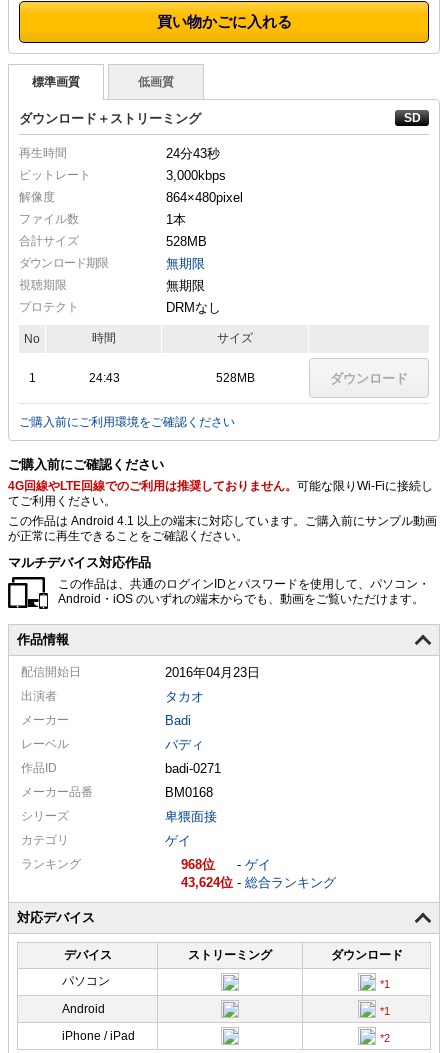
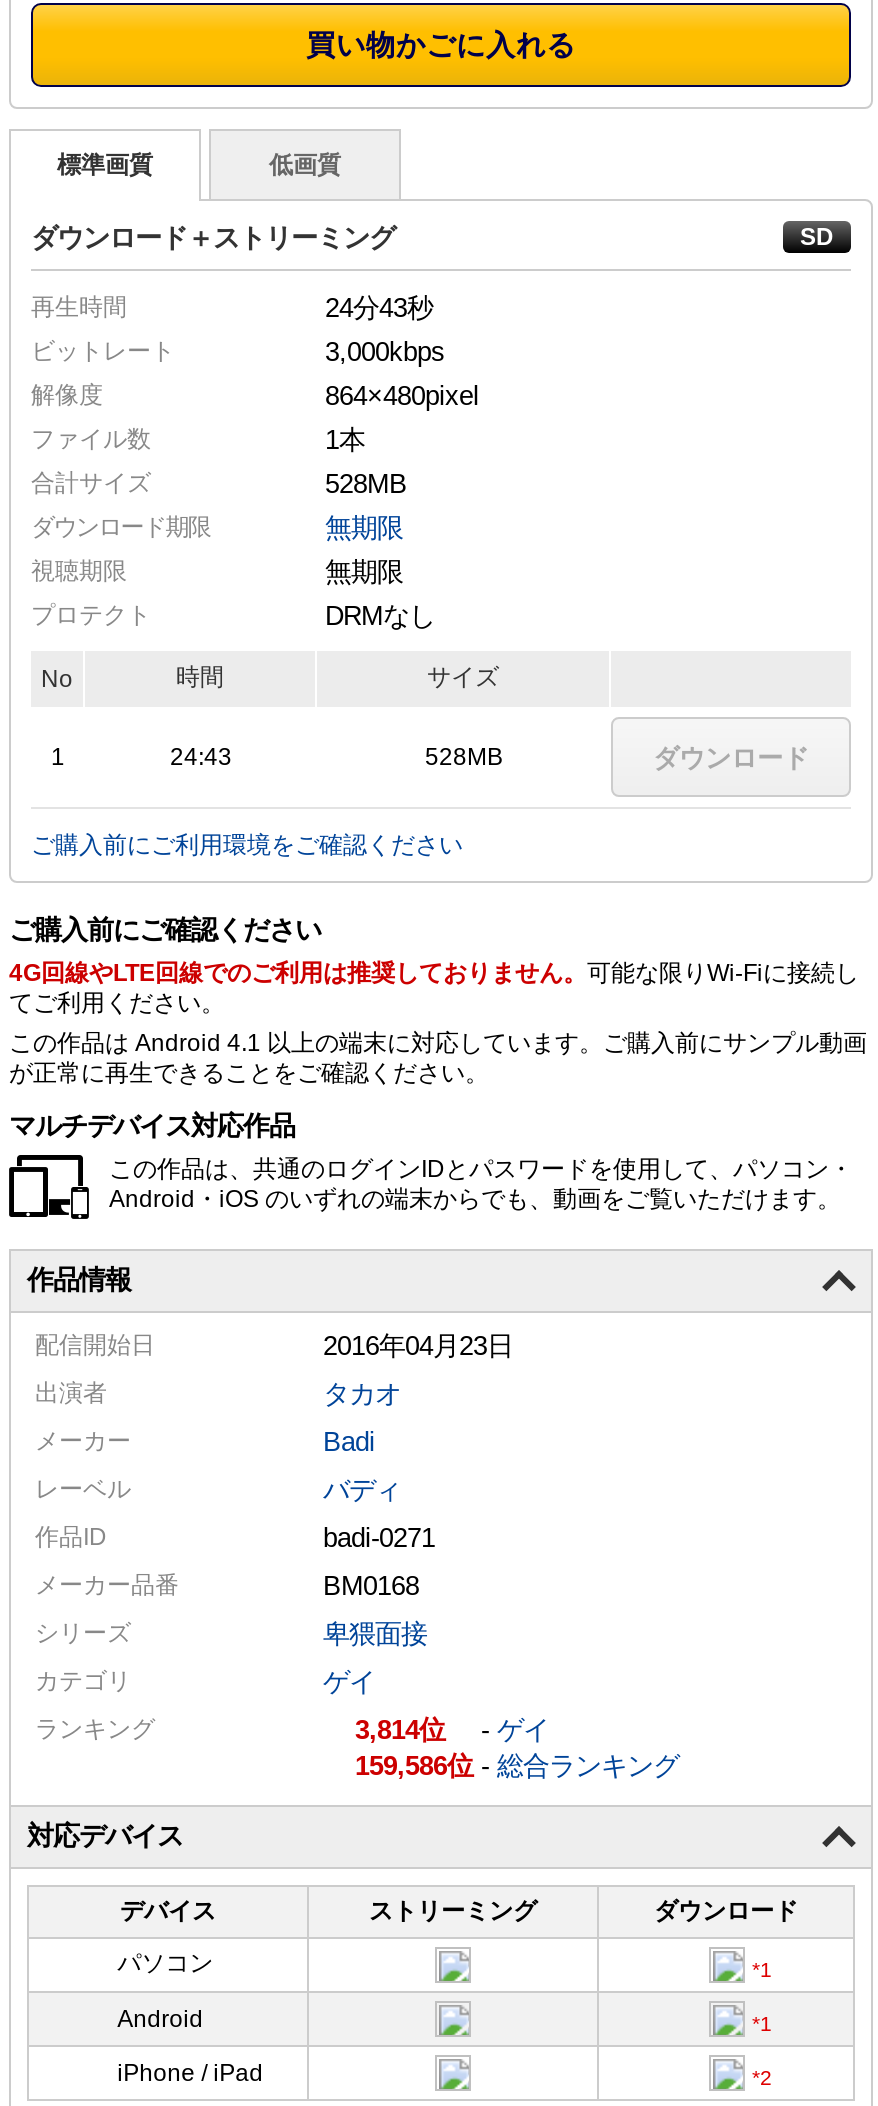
- 968
+ 3,814

- 43,624 -総合ランキング
+ 159,586 -総合ランキング
